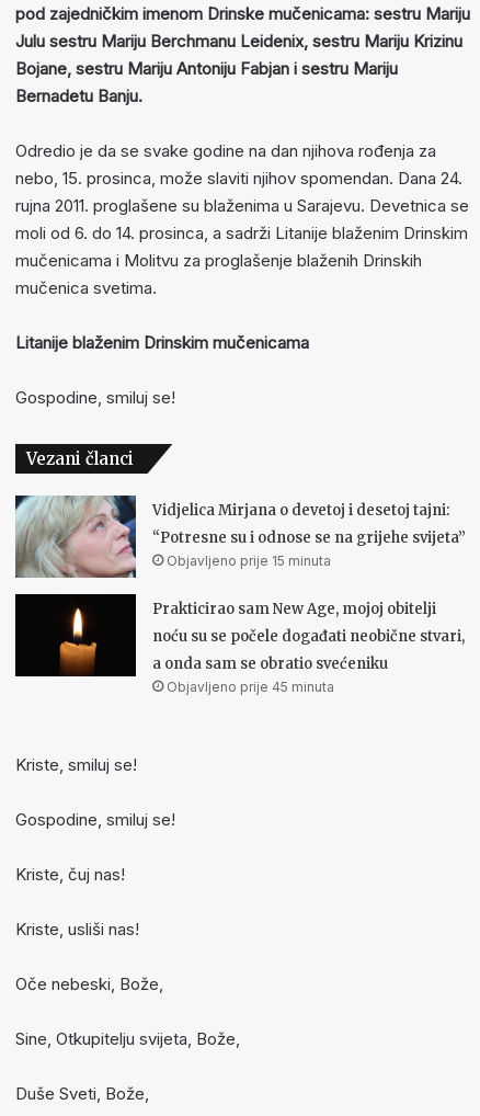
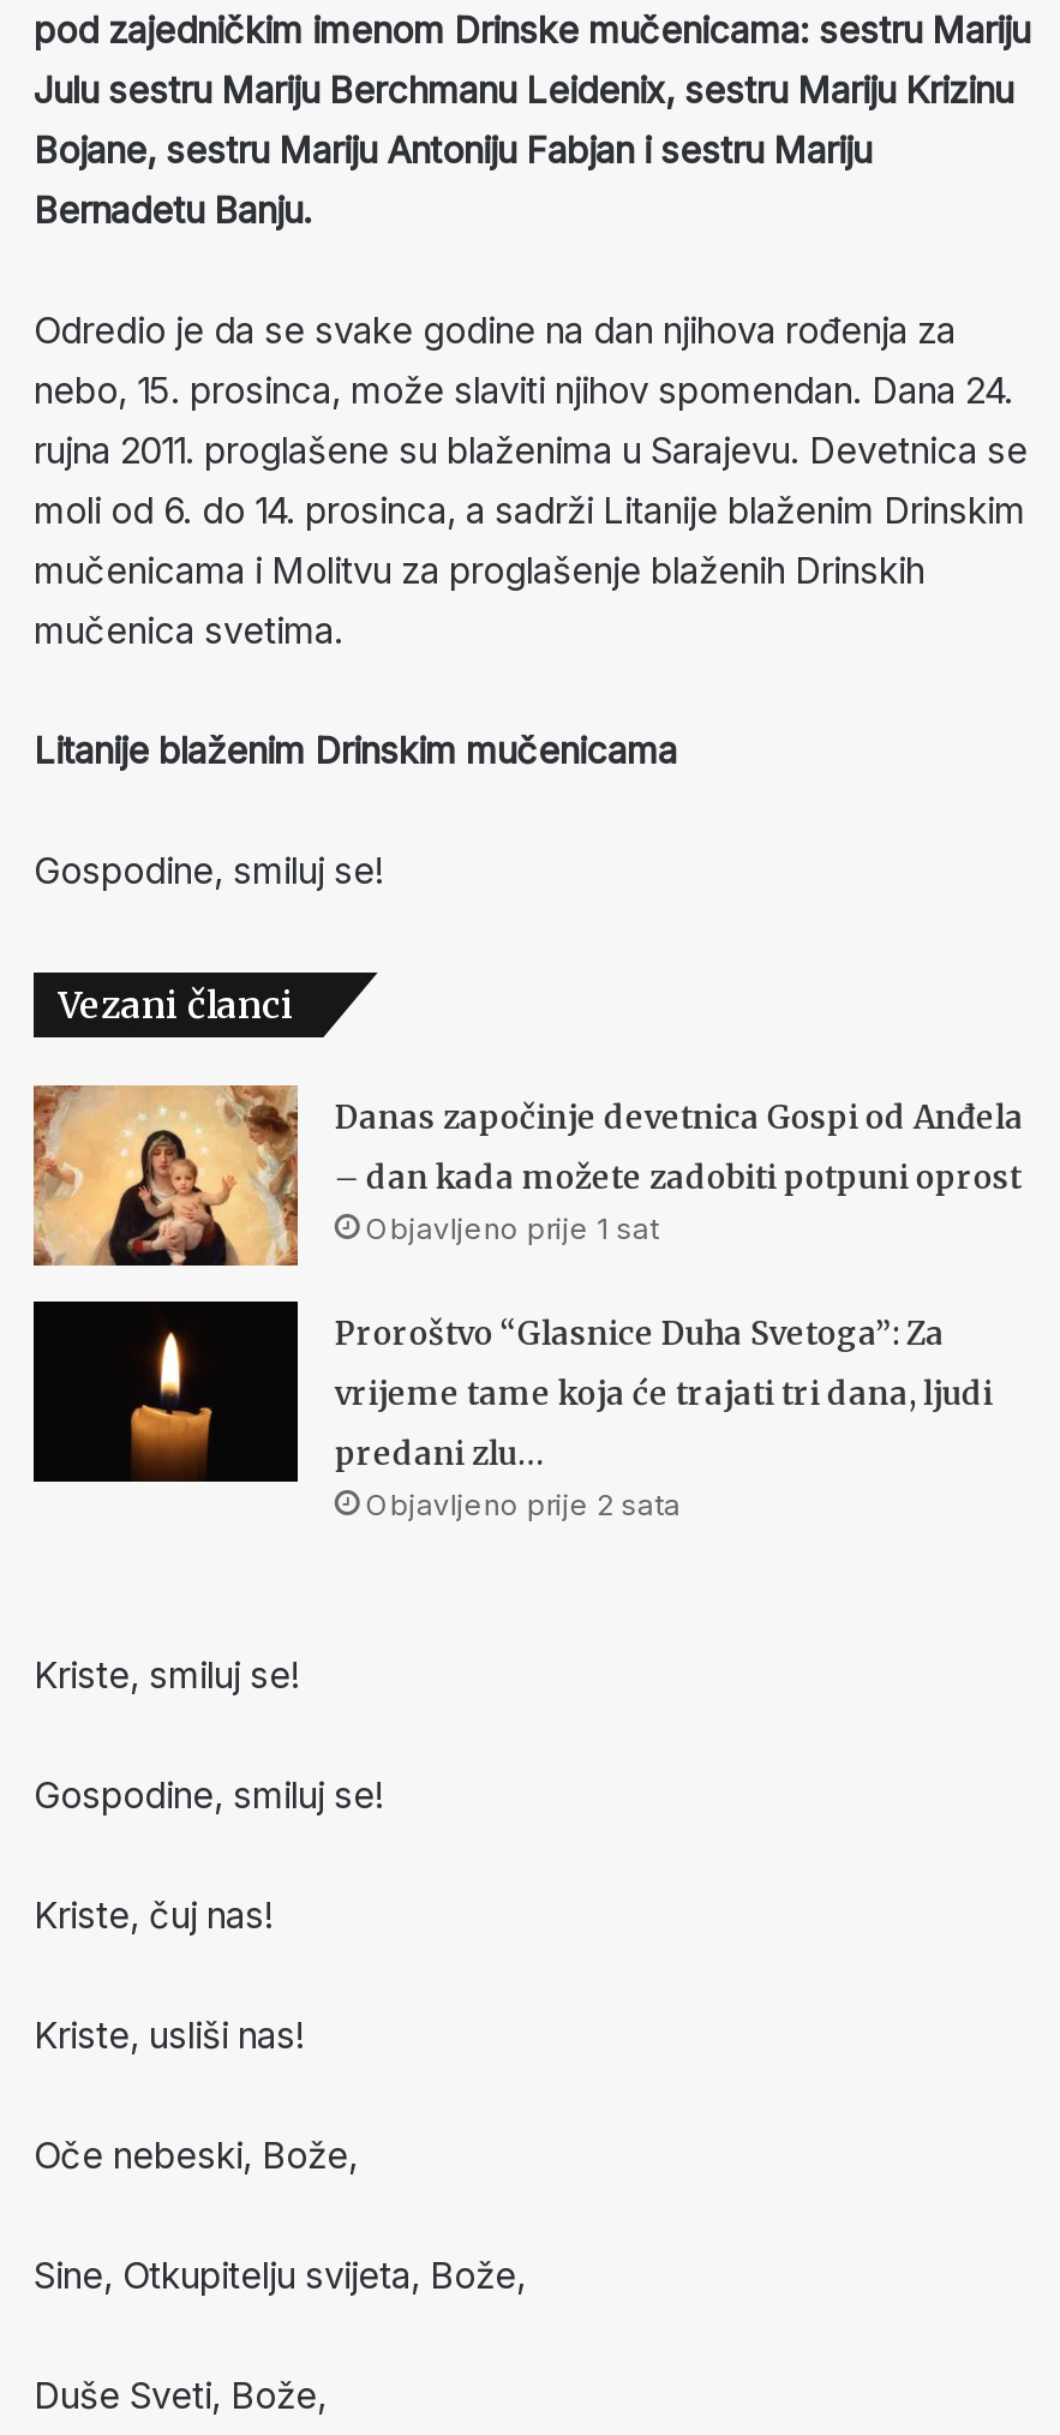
- [image]
- Vidjelica Mirjana o devetoj i desetoj tajni:
+ [image]
+ Danas započinje devetnica Gospi od Anđela

- “Potresne su i odnose se na grijehe svijeta”
- Objavljeno prije 15 minuta
+ – dan kada možete zadobiti potpuni oprost
+ Objavljeno prije 1 sat

- Prakticirao sam New Age, mojoj obitelji
+ Proroštvo “Glasnice Duha Svetoga”: Za

- noću su se počele događati neobične stvari,
+ vrijeme tame koja će trajati tri dana, ljudi

- a onda sam se obratio svećeniku
- Objavljeno prije 45 minuta
+ predani zlu…
+ Objavljeno prije 2 sata
